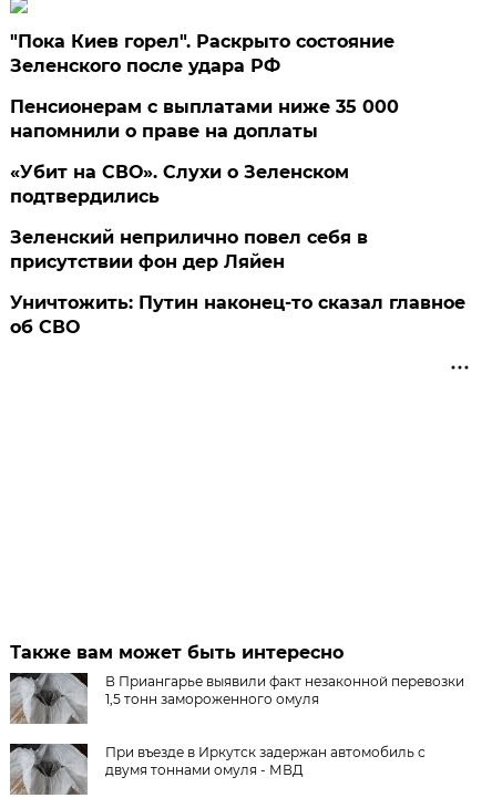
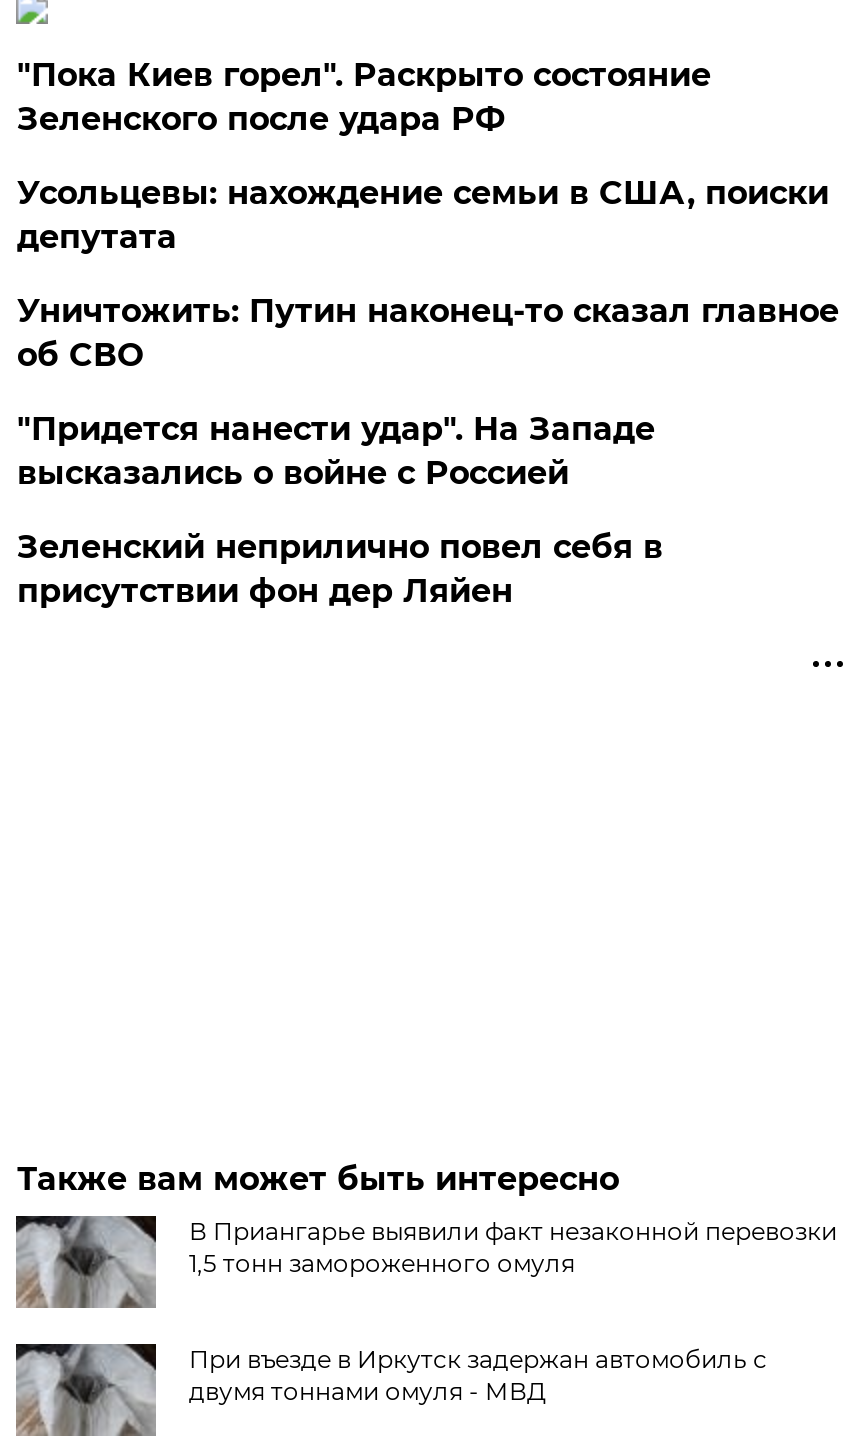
- Пенсионерам с выплатами ниже 35 000
- напомнили о праве на доплаты
- «Убит на СВО». Слухи о Зеленском
- подтвердились
+ Усольцевы: нахождение семьи в США, поиски
+ депутата
+ "Придется нанести удар". На Западе
+ высказались о войне с Россией

moved down: Зеленский неприлично повел cебя в | присутствии фон дер Ляйен

moved up: Уничтожить: Путин наконец-то сказал главное | об СВО
